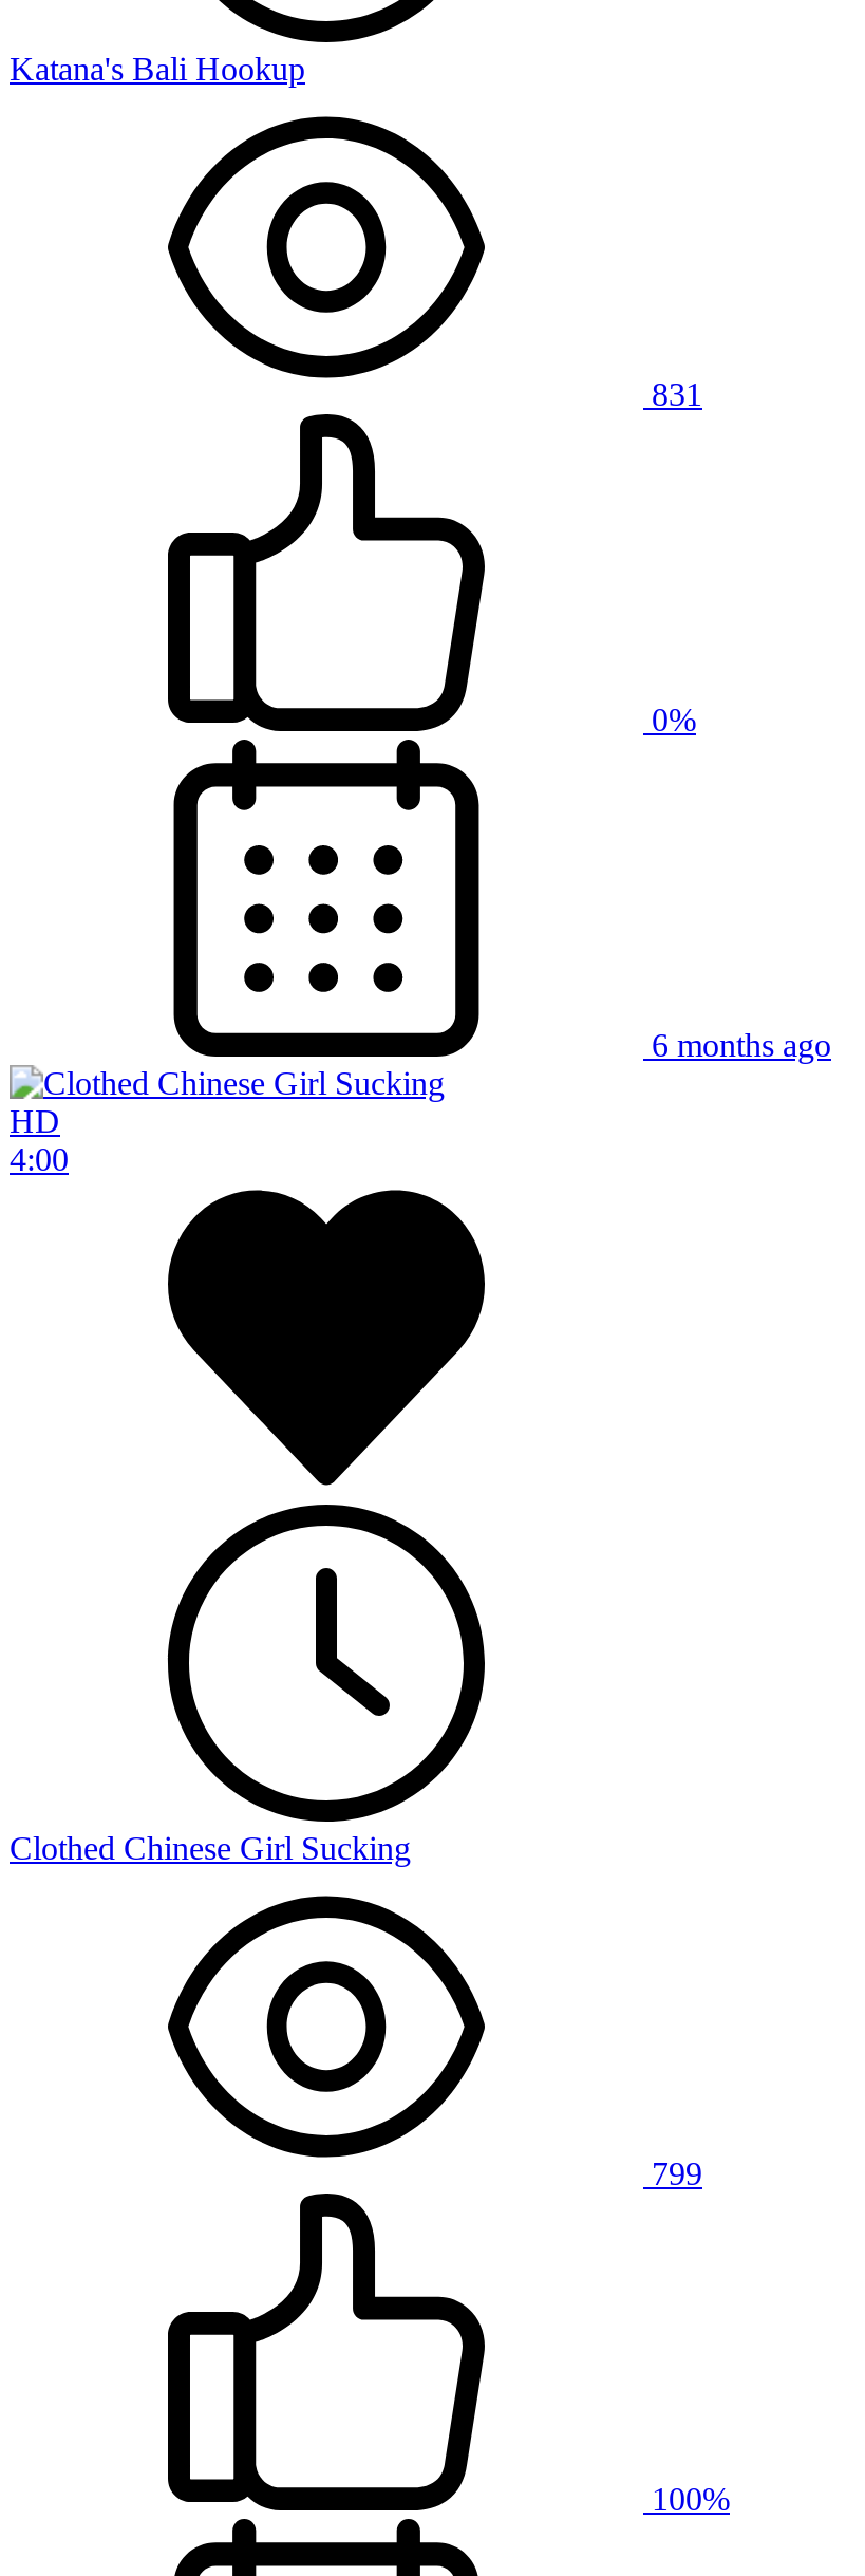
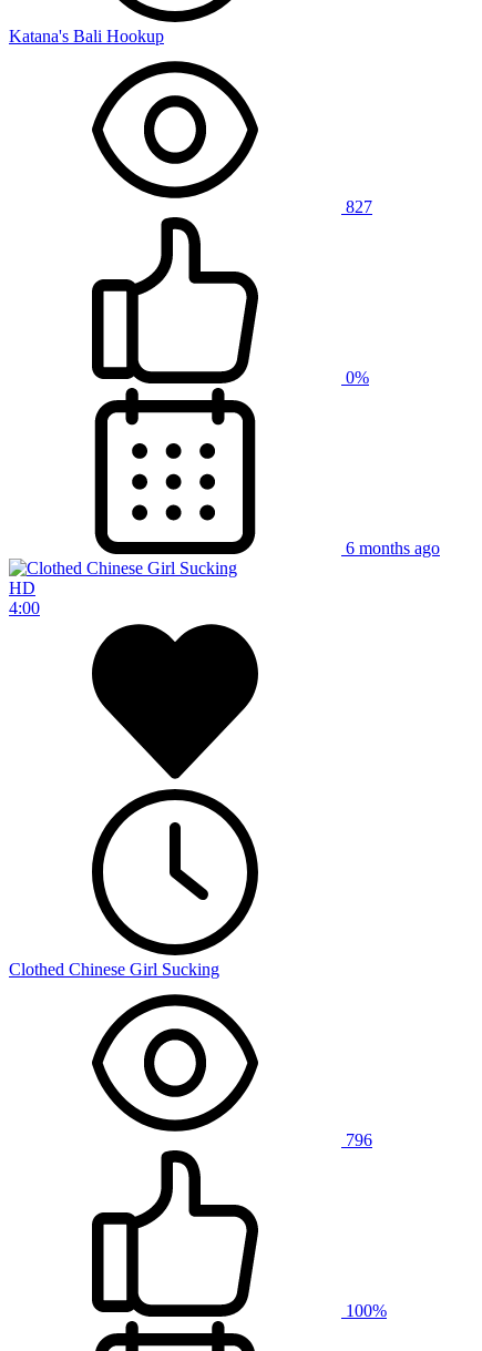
- 831
+ 827

- 799
+ 796
